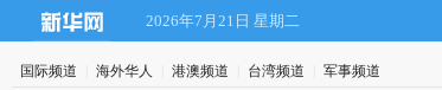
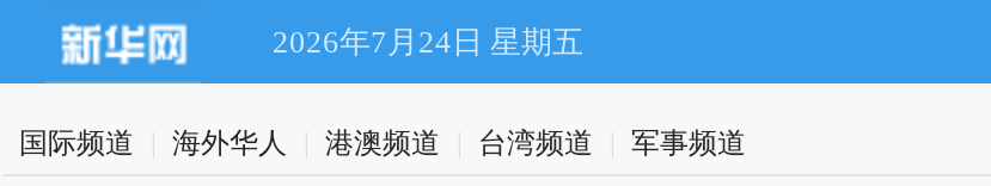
- 2026年7月21日 星期二
+ 2026年7月24日 星期五
